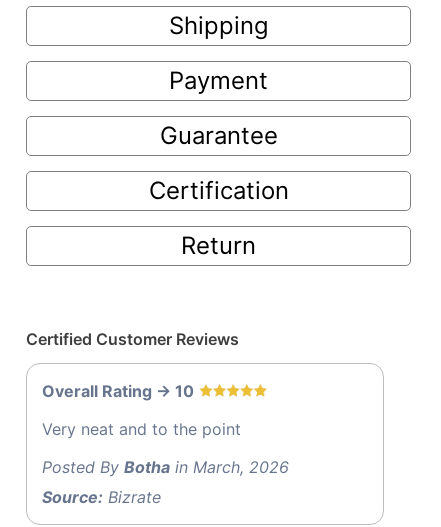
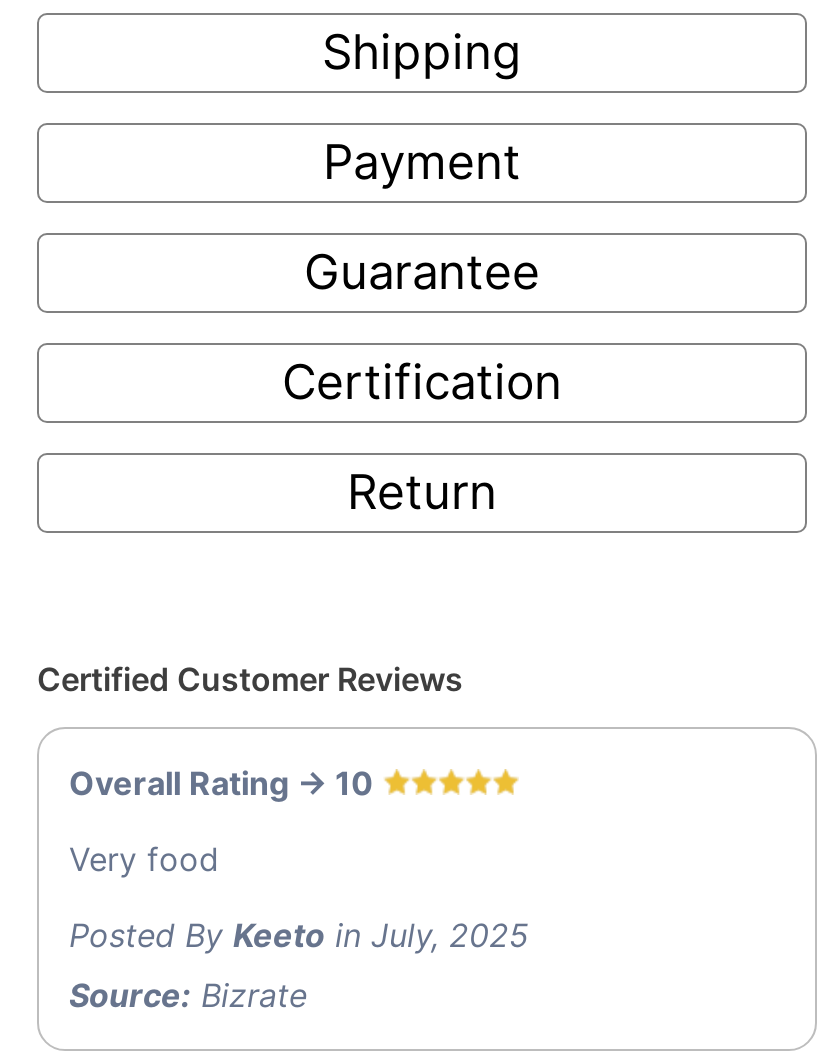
- Very neat and to the point
+ Very food

- Posted By Botha in March, 2026
+ Posted By Keeto in July, 2025
